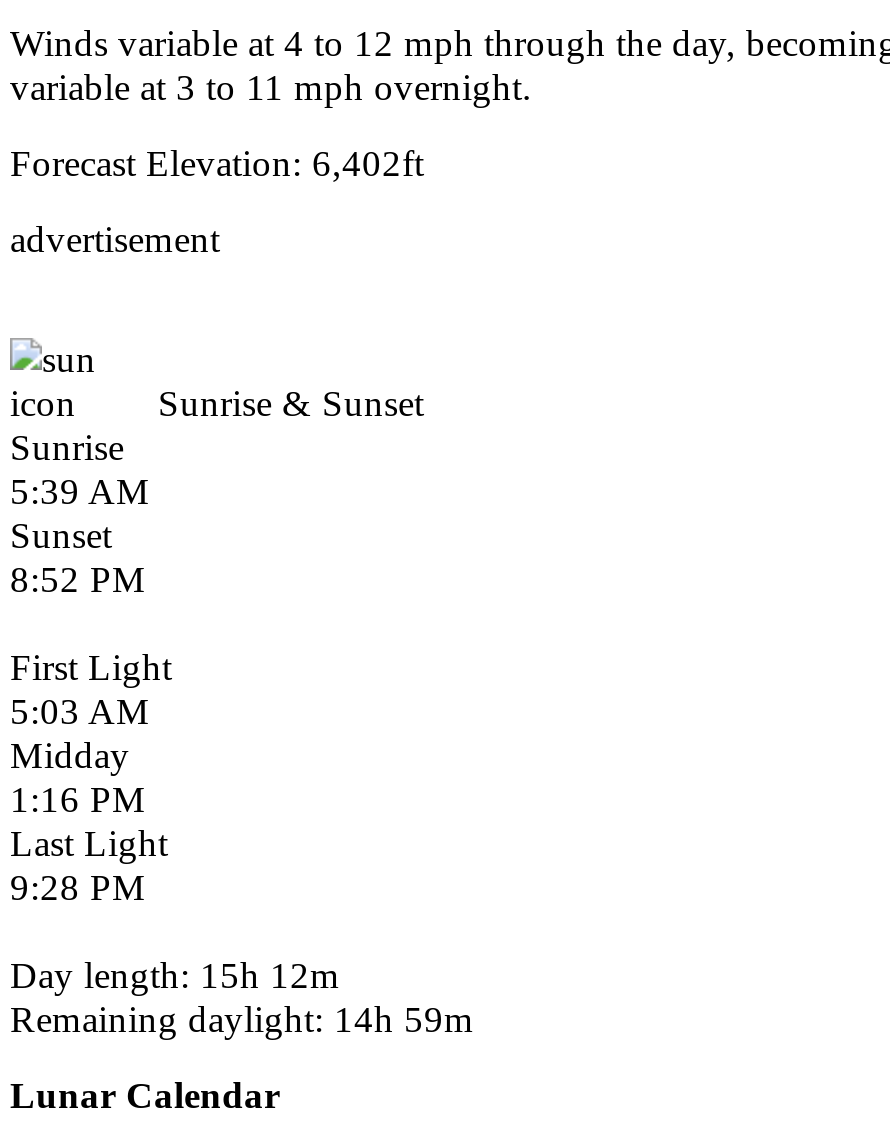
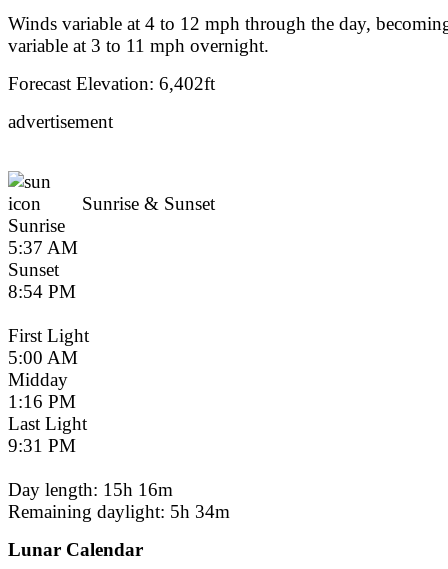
- 5:39 AM
+ 5:37 AM

- 8:52 PM
+ 8:54 PM

- 5:03 AM
+ 5:00 AM

- 9:28 PM
+ 9:31 PM

- Day length: 15h 12m
+ Day length: 15h 16m

- Remaining daylight: 14h 59m
+ Remaining daylight: 5h 34m
